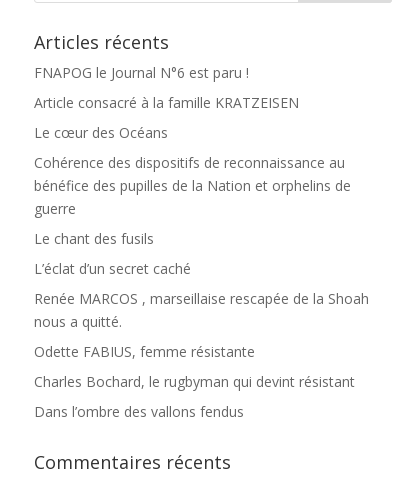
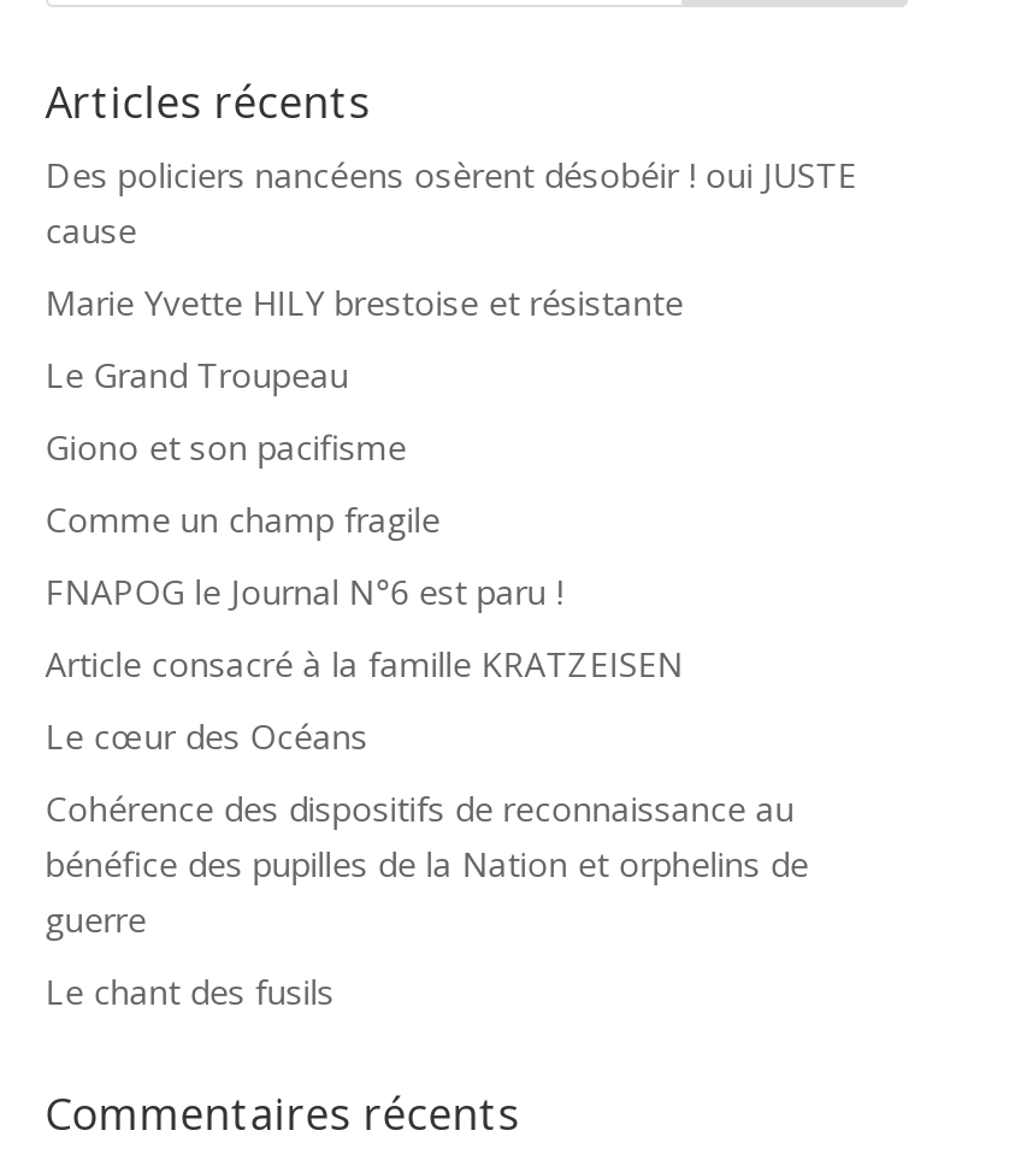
+ Des policiers nancéens osèrent désobéir ! oui JUSTE
+ cause
+ Marie Yvette HILY brestoise et résistante
+ Le Grand Troupeau
+ Giono et son pacifisme
+ Comme un champ fragile

moved down: FNAPOG le Journal N°6 est paru ! | Article consacré à la famille KRATZEISEN | Le cœur des Océans | Cohérence des dispositifs de reconnaissance au | bénéfice des pupilles de la Nation et orphelins de | guerre | Le chant des fusils

- L’éclat d’un secret caché
- Renée MARCOS , marseillaise rescapée de la Shoah
- nous a quitté.
- Odette FABIUS, femme résistante
- Charles Bochard, le rugbyman qui devint résistant
- Dans l’ombre des vallons fendus
